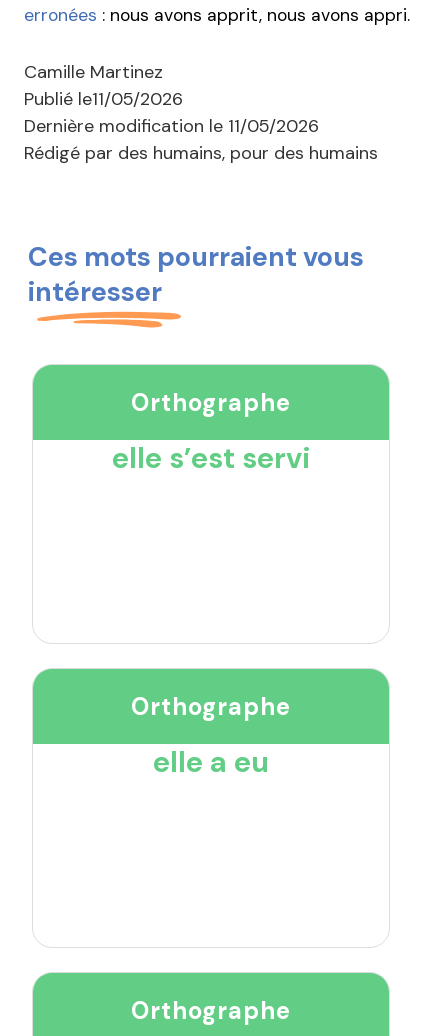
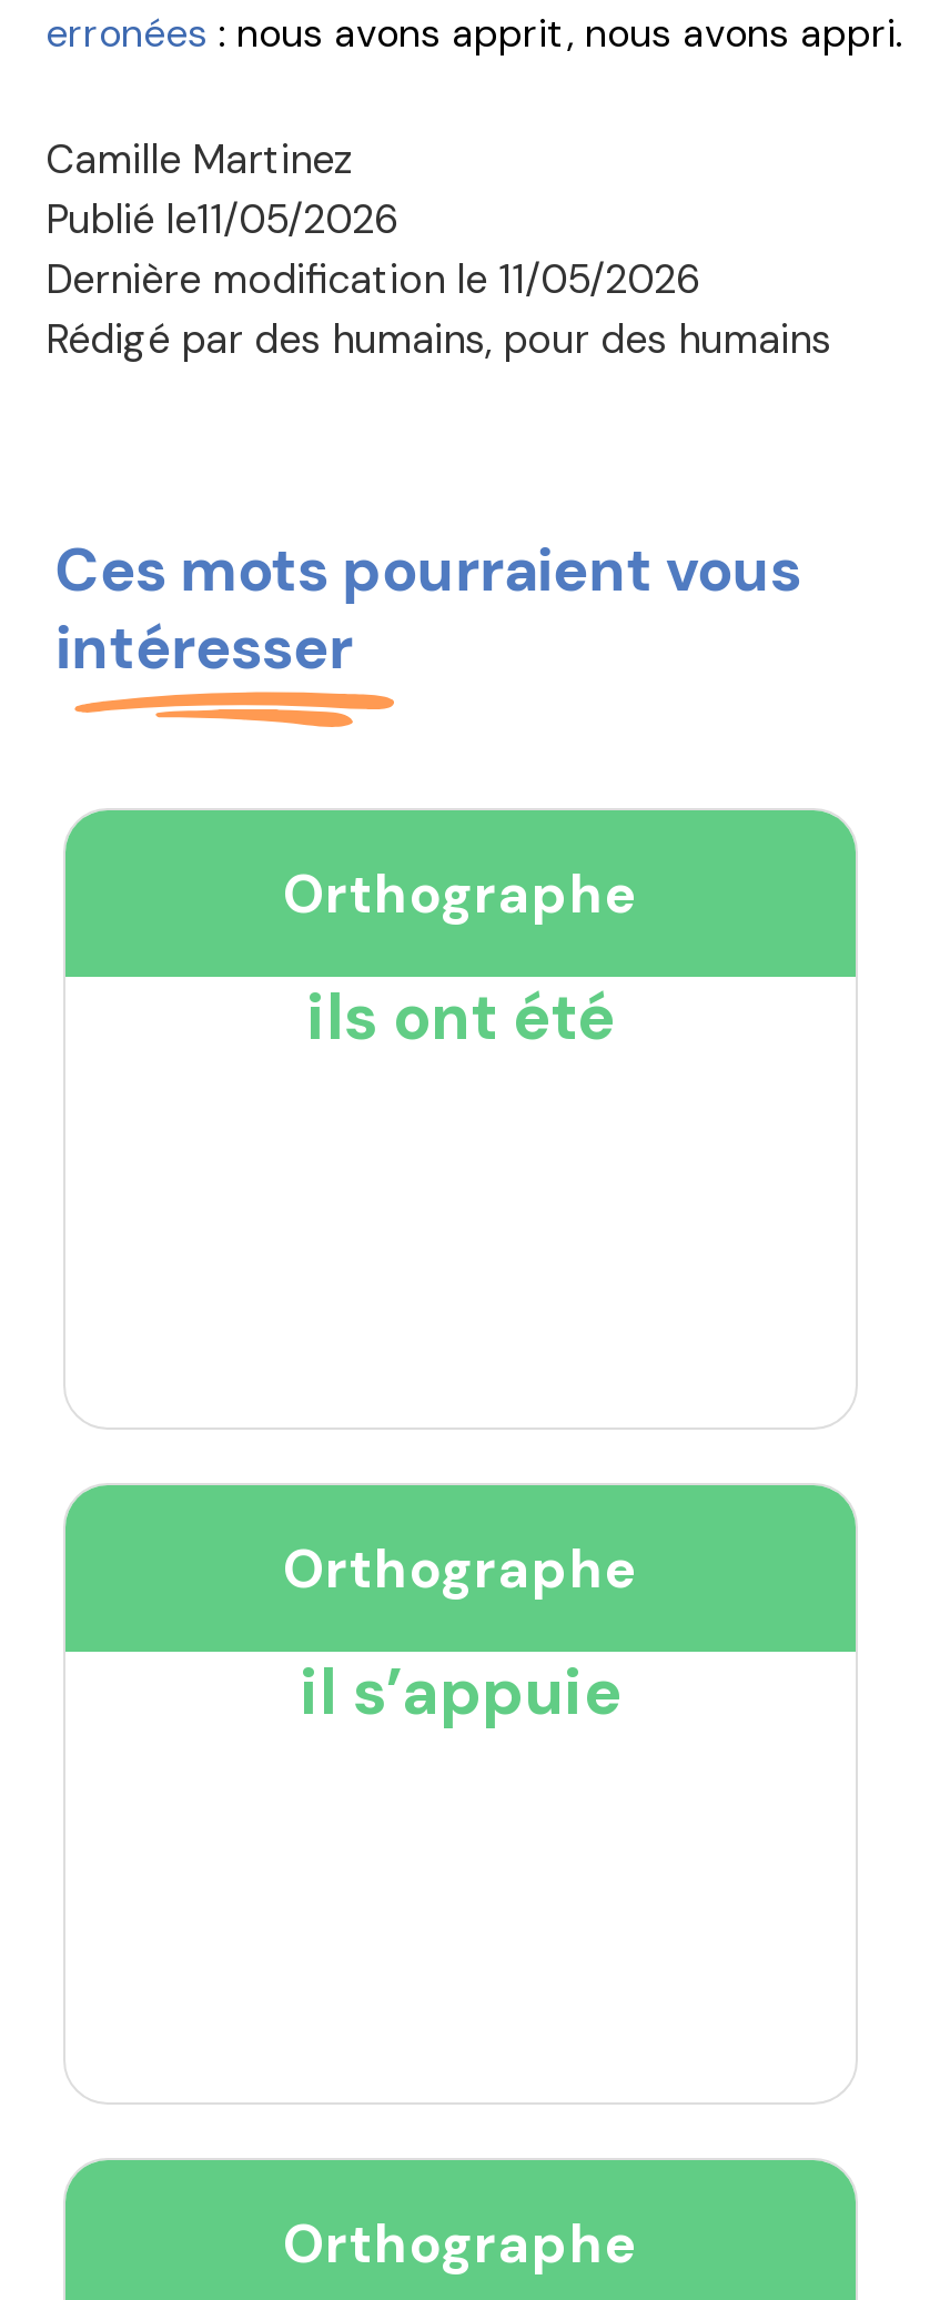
- elle s’est servi
+ ils ont été

- elle a eu
+ il s’appuie
